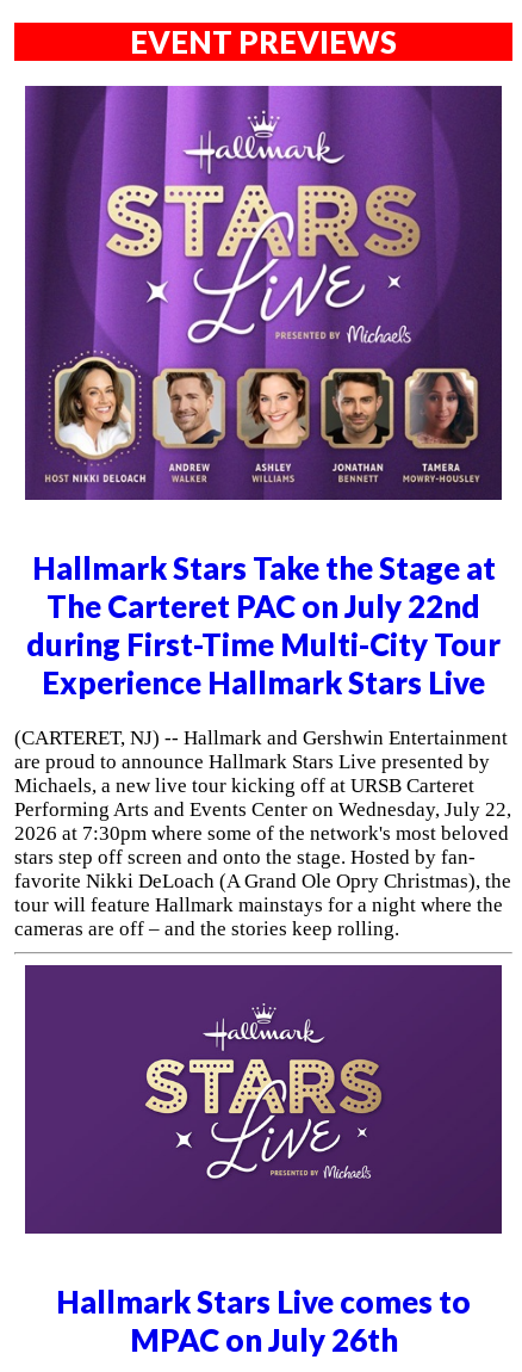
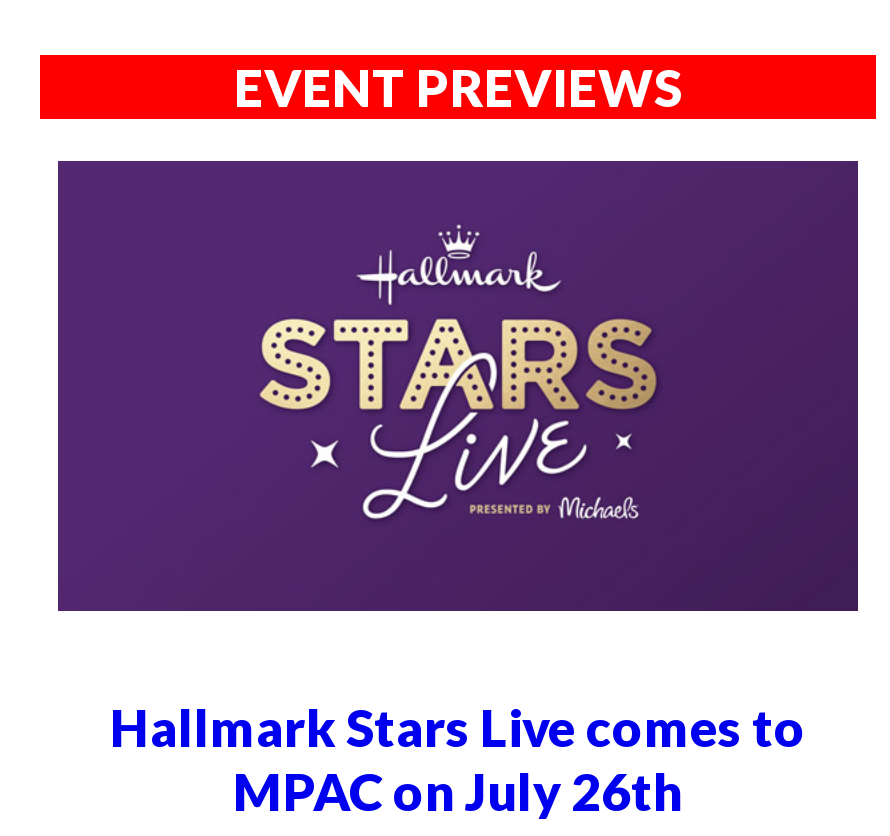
- [image]

- Hallmark Stars Take the Stage at
- The Carteret PAC on July 22nd
- during First-Time Multi-City Tour
- Experience Hallmark Stars Live
- (CARTERET, NJ) -- Hallmark and Gershwin Entertainment
- are proud to announce Hallmark Stars Live presented by
- Michaels, a new live tour kicking off at URSB Carteret
- Performing Arts and Events Center on Wednesday, July 22,
- 2026 at 7:30pm where some of the network's most beloved
- stars step off screen and onto the stage. Hosted by fan-
- favorite Nikki DeLoach (A Grand Ole Opry Christmas), the
- tour will feature Hallmark mainstays for a night where the
- cameras are off – and the stories keep rolling.
